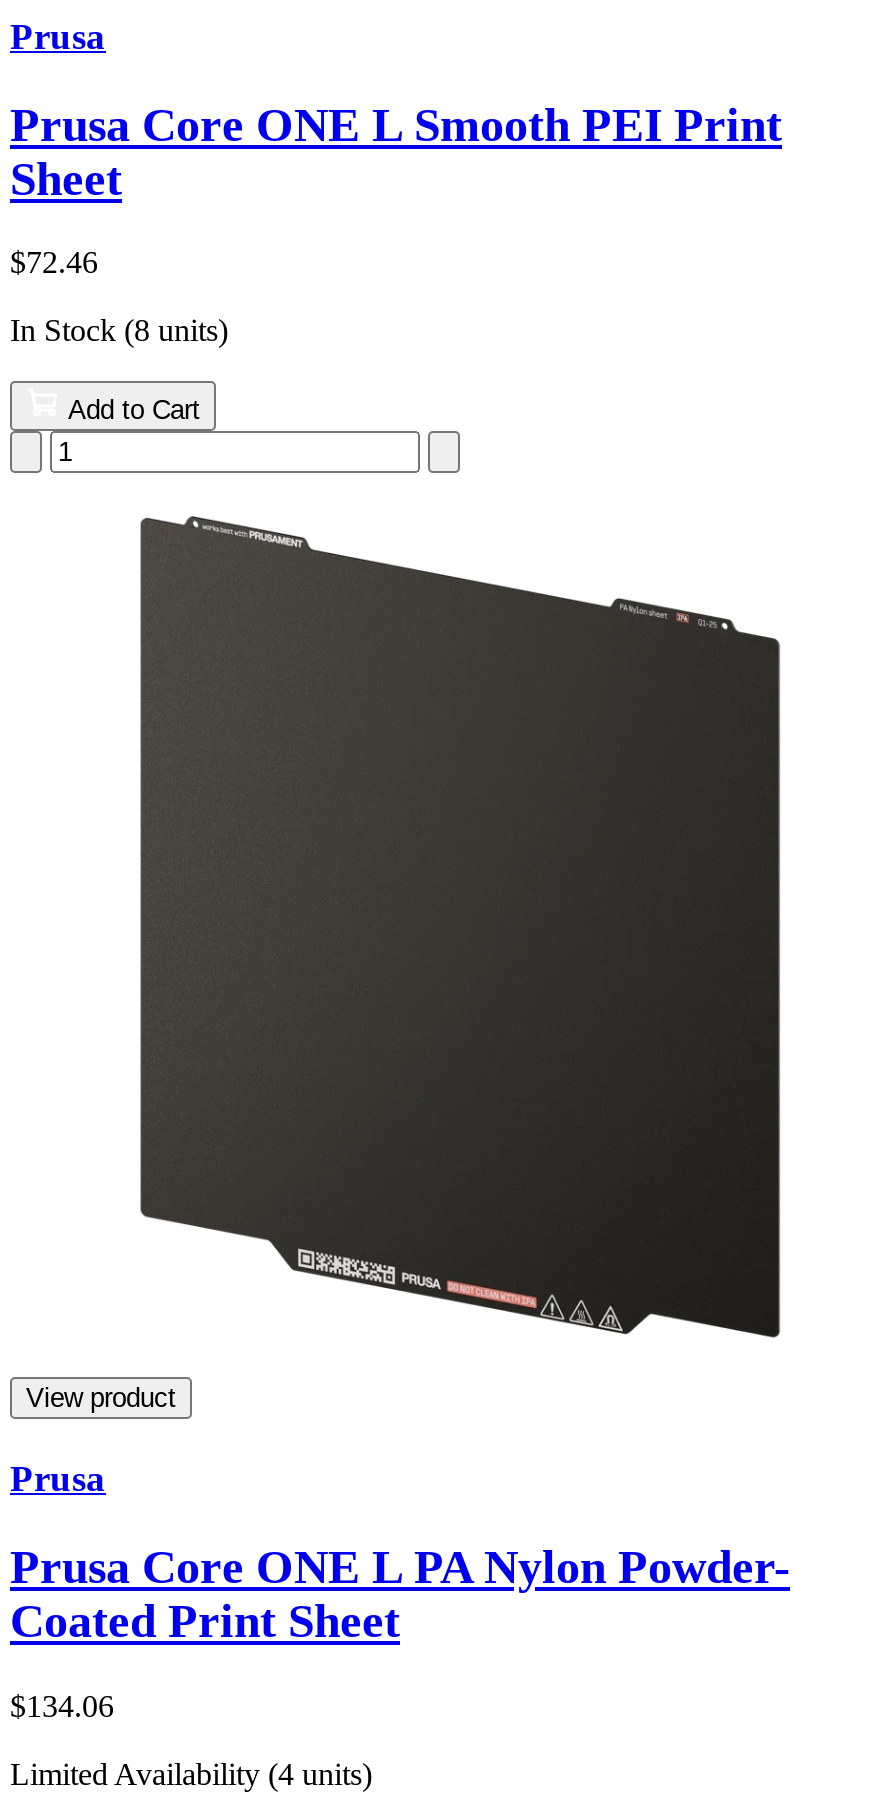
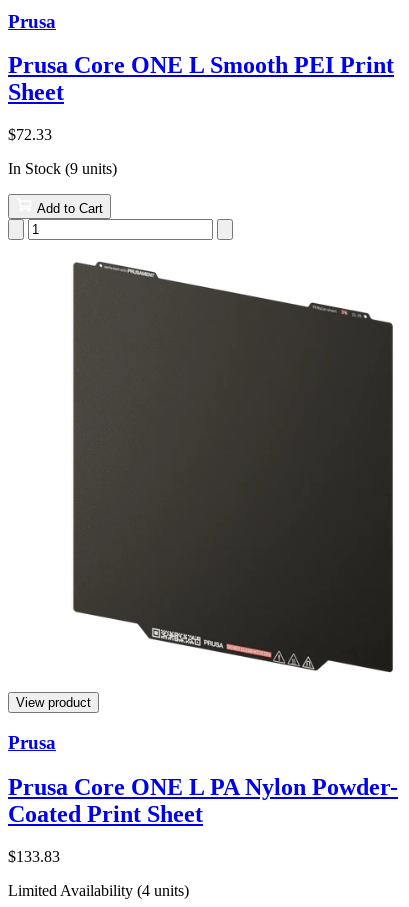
- $72.46
+ $72.33

- In Stock (8 units)
+ In Stock (9 units)

- $134.06
+ $133.83
